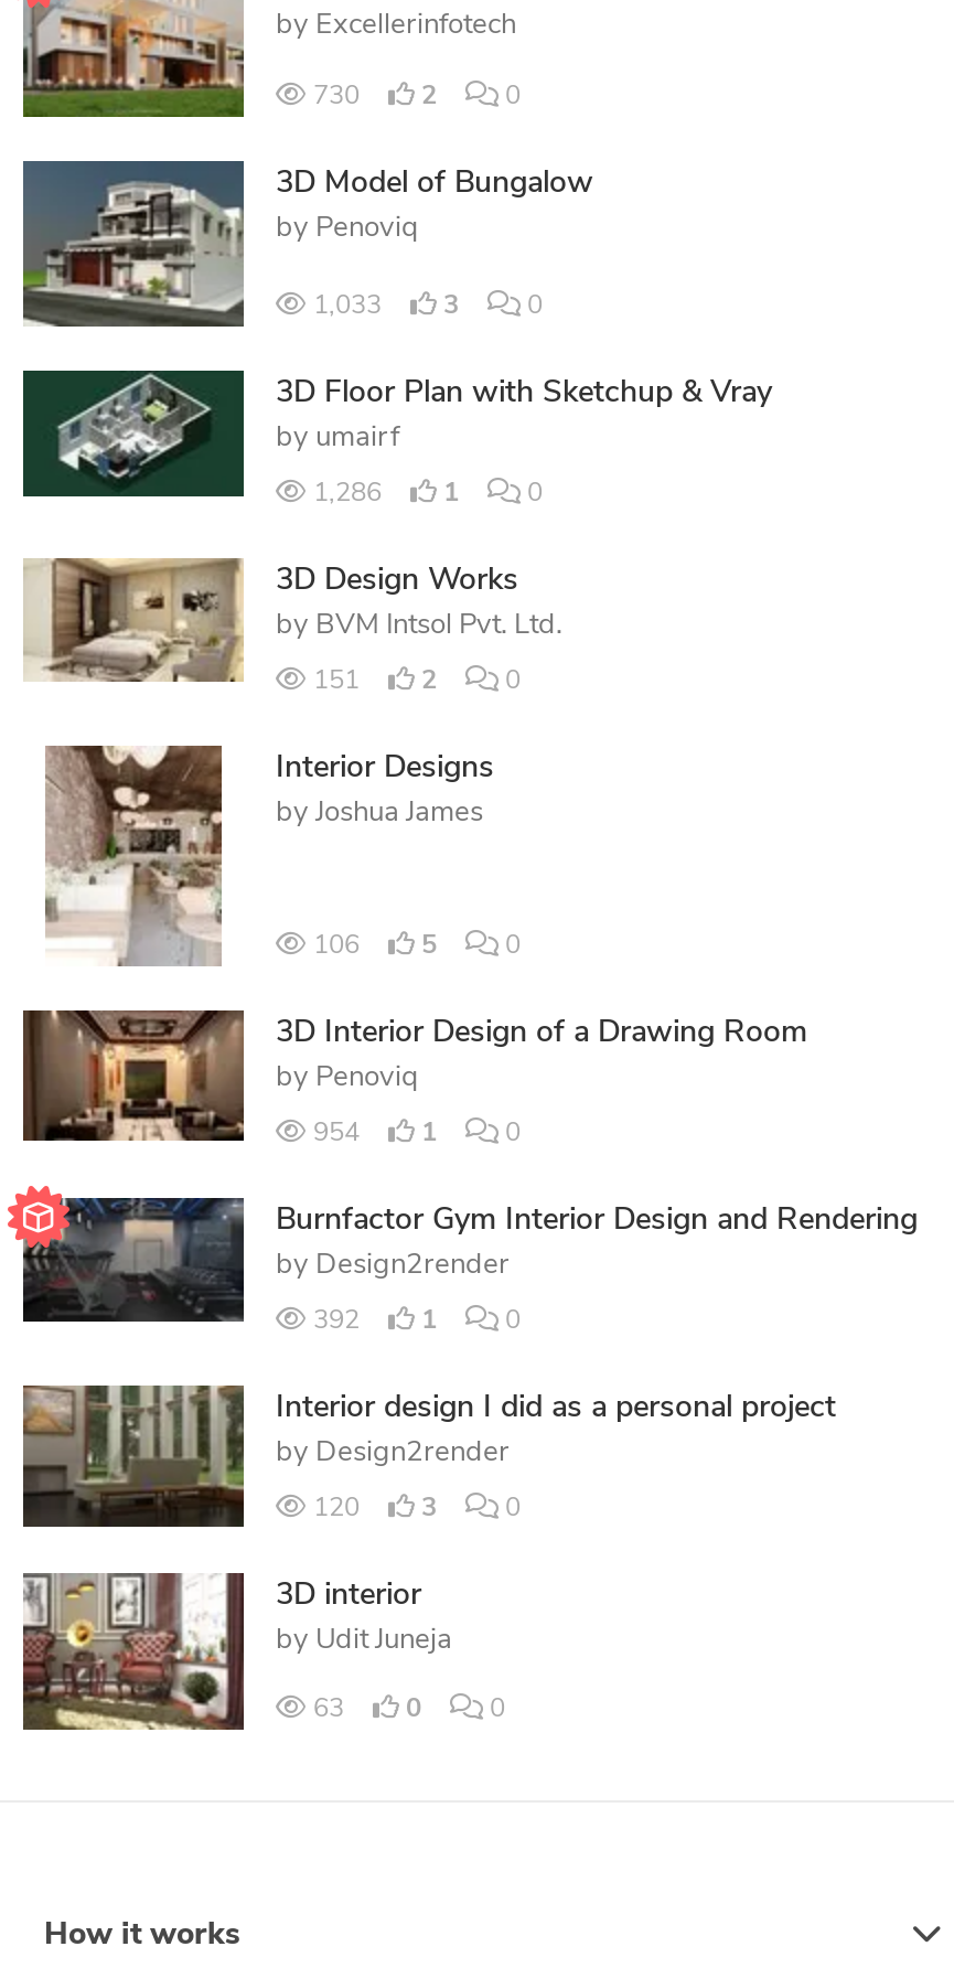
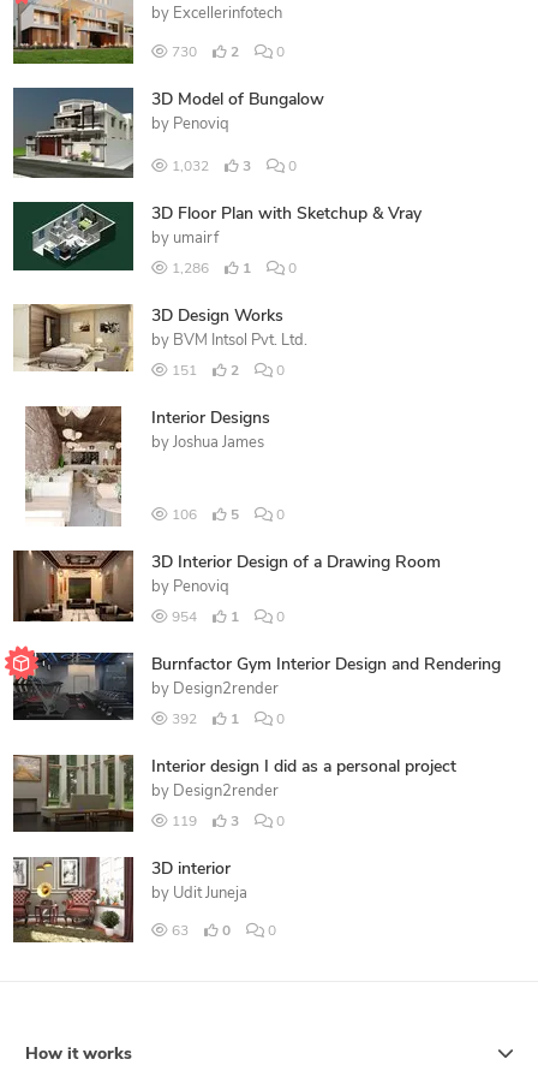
- 1,033
+ 1,032

- 120
+ 119
